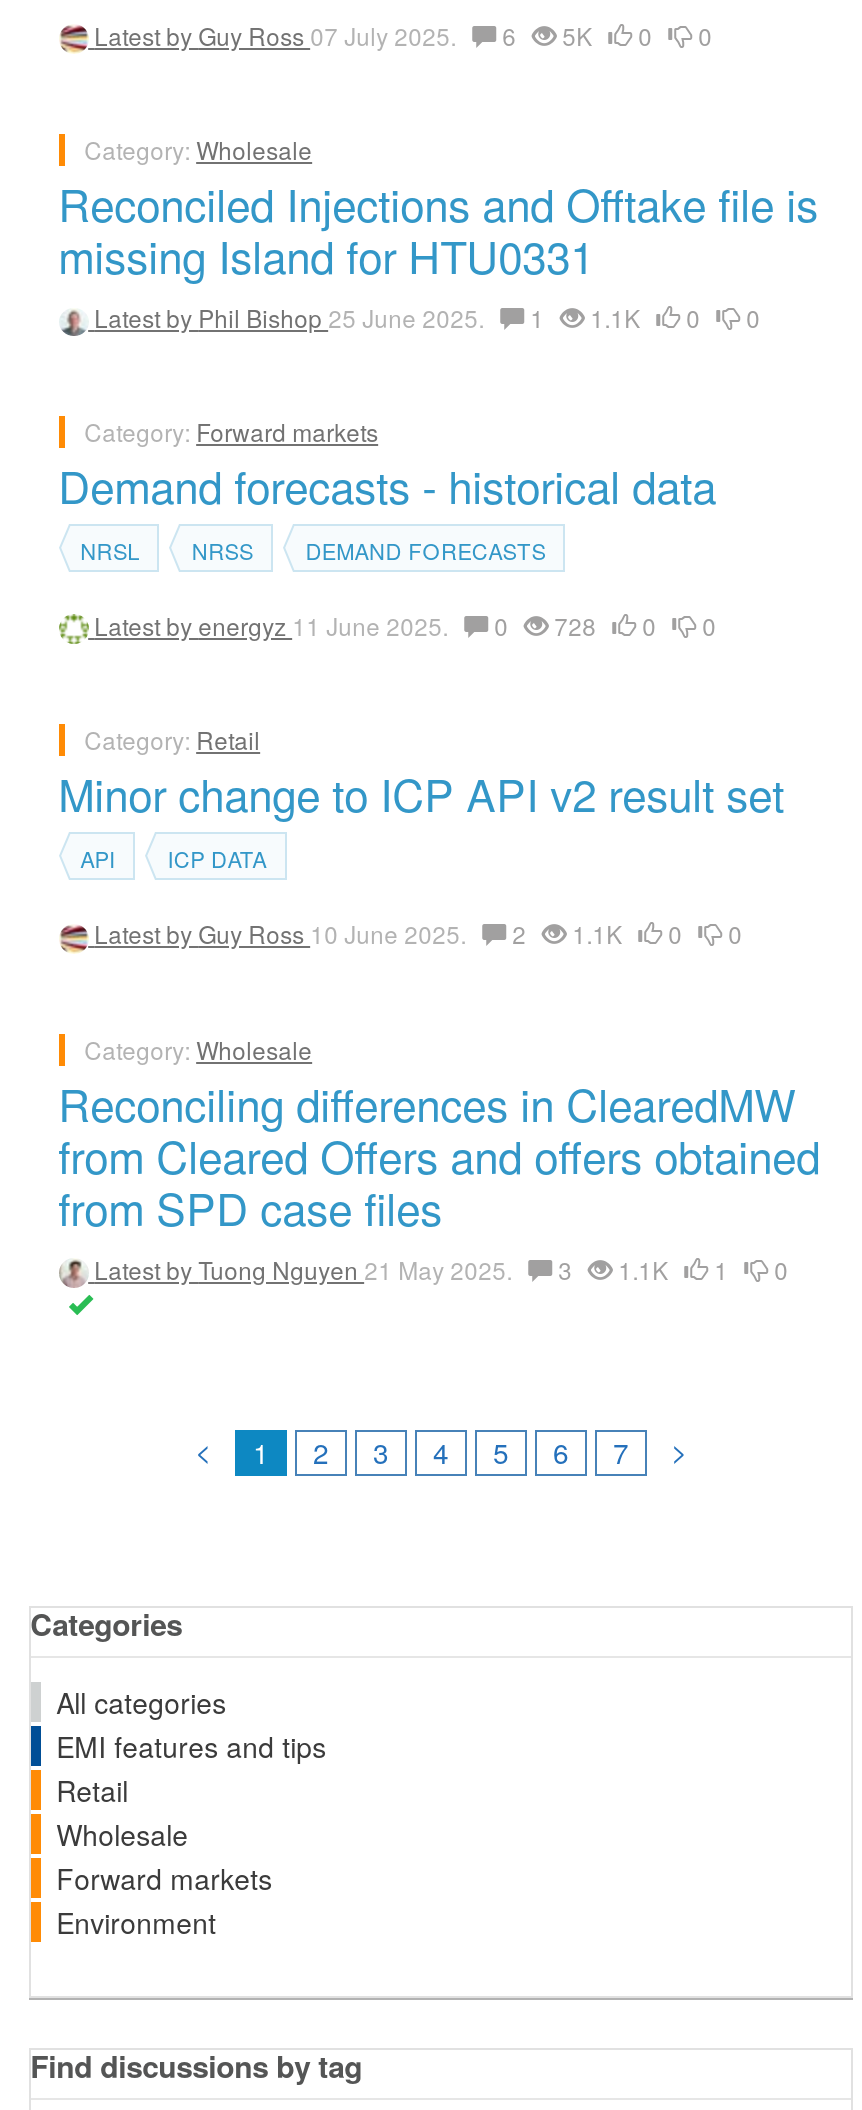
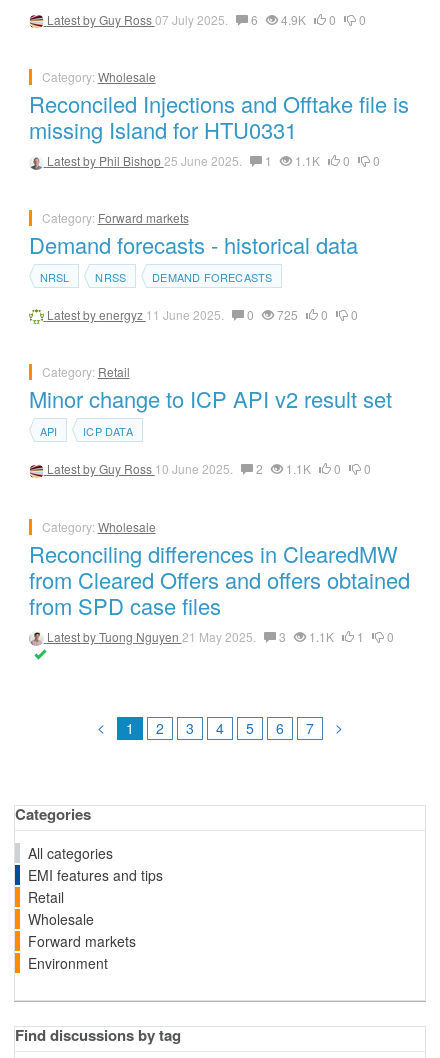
- Latest by Guy Ross 07 July 2025. 6 5K 0 0
+ Latest by Guy Ross 07 July 2025. 6 4.9K 0 0

- Latest by energyz 11 June 2025. 0 728 0 0
+ Latest by energyz 11 June 2025. 0 725 0 0
